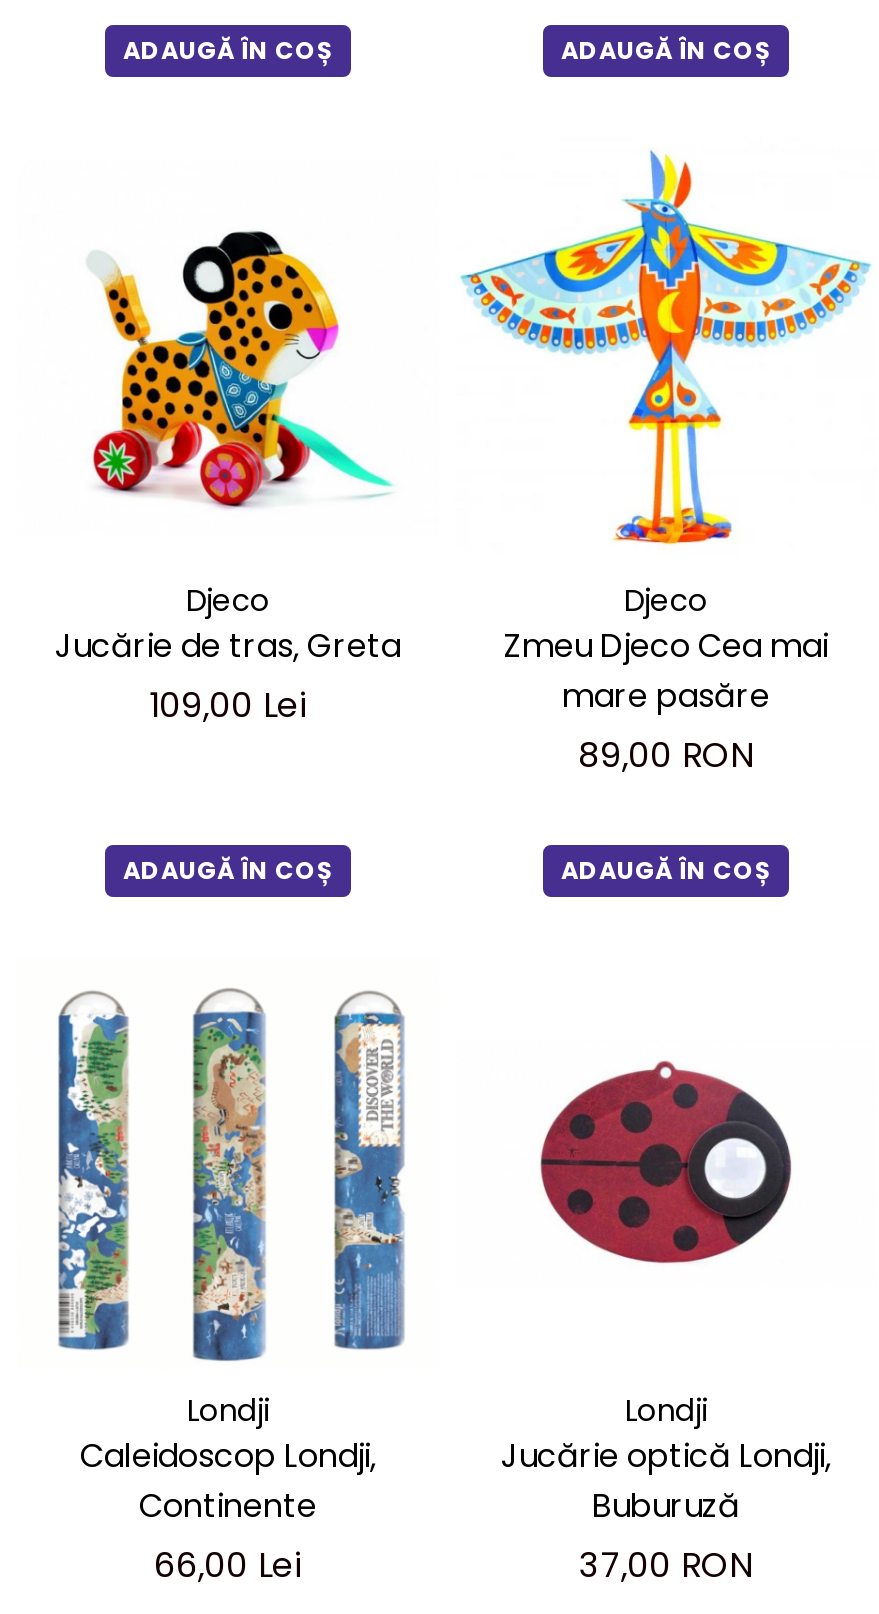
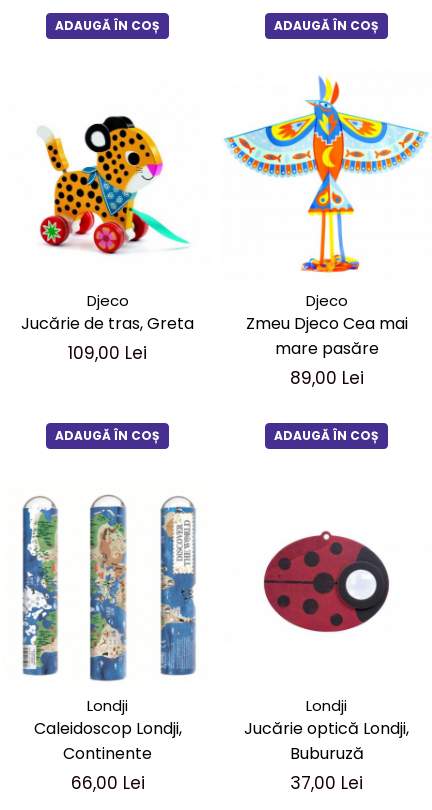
- 89,00 RON
+ 89,00 Lei

- 37,00 RON
+ 37,00 Lei
